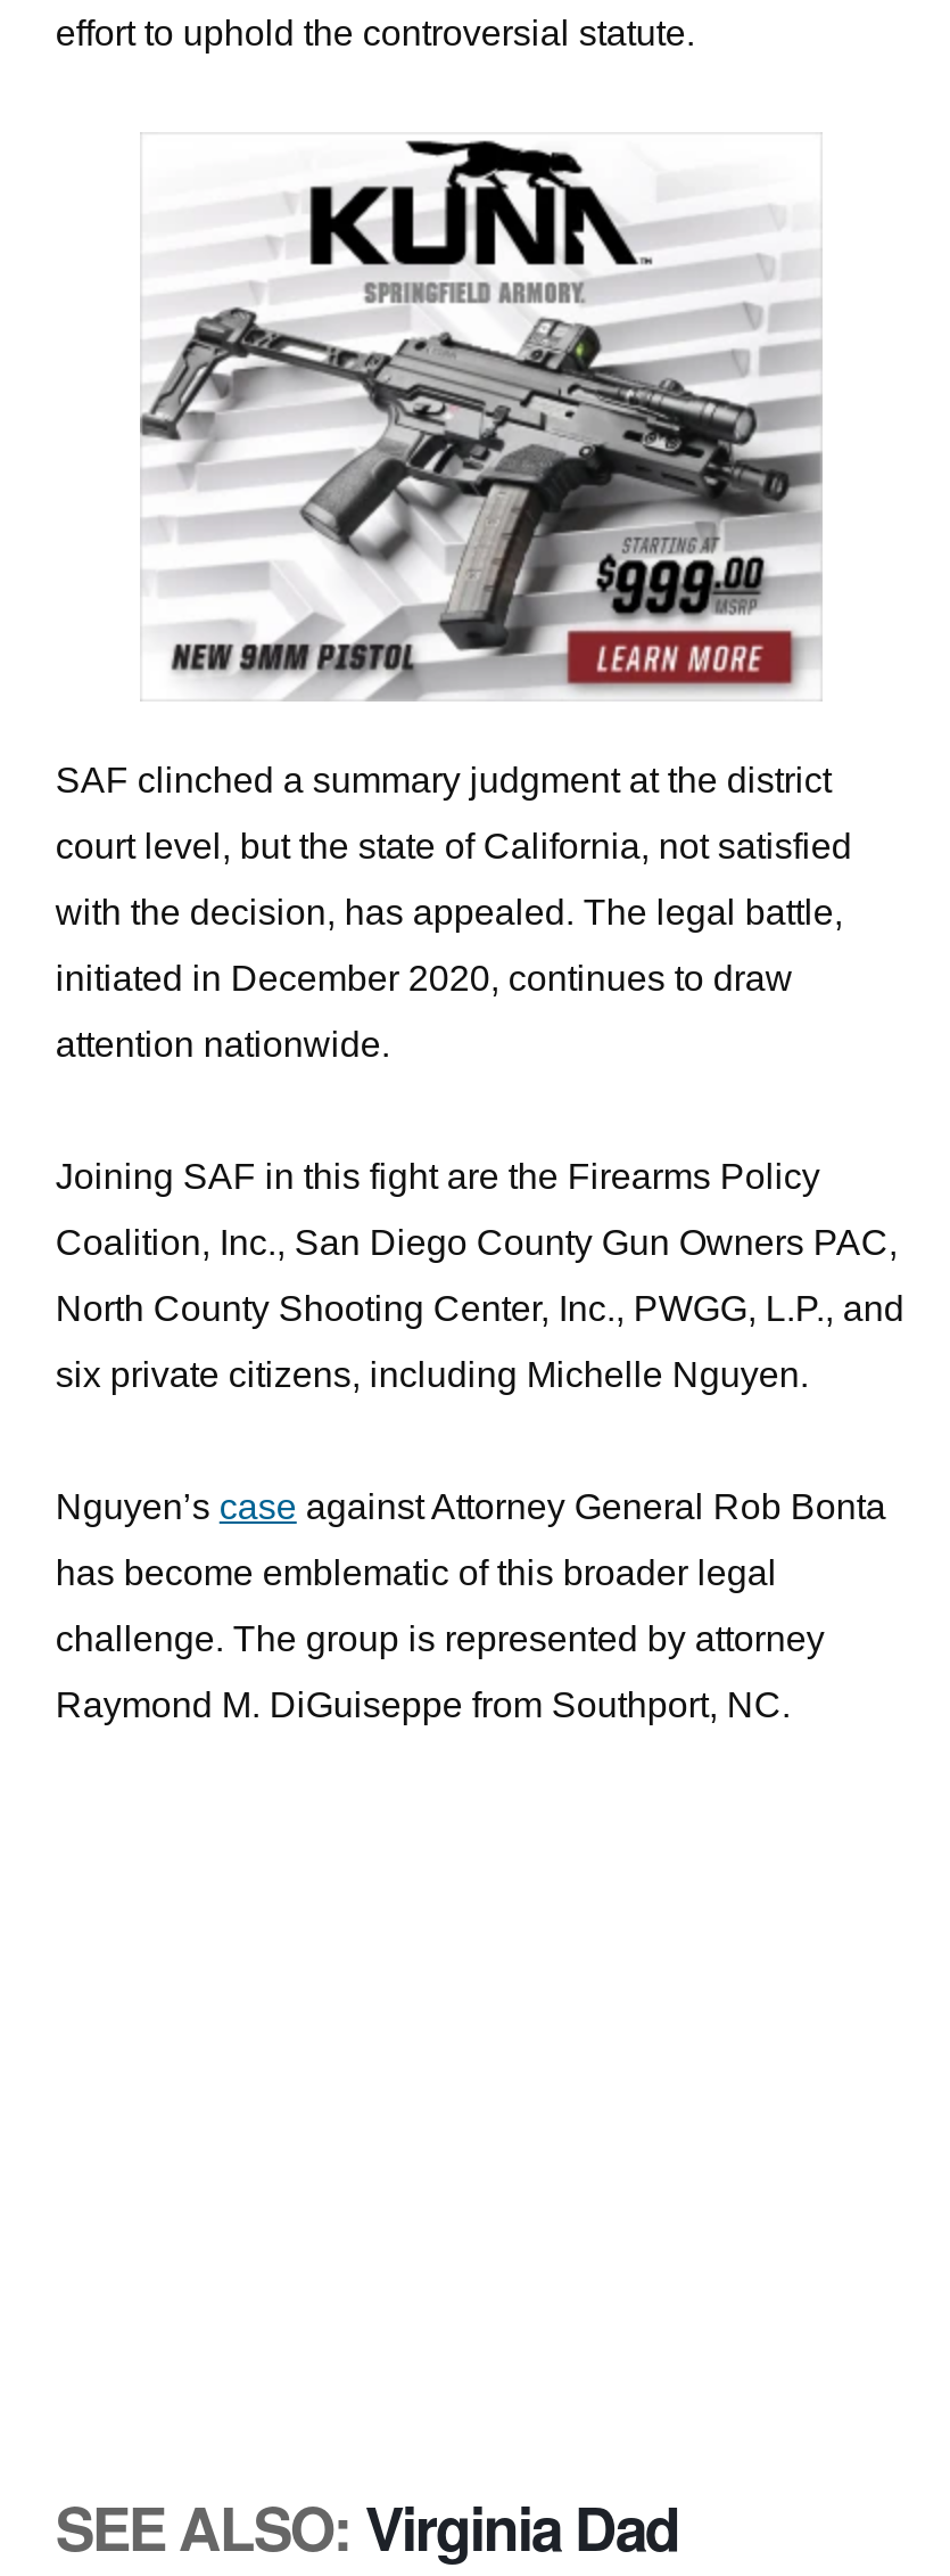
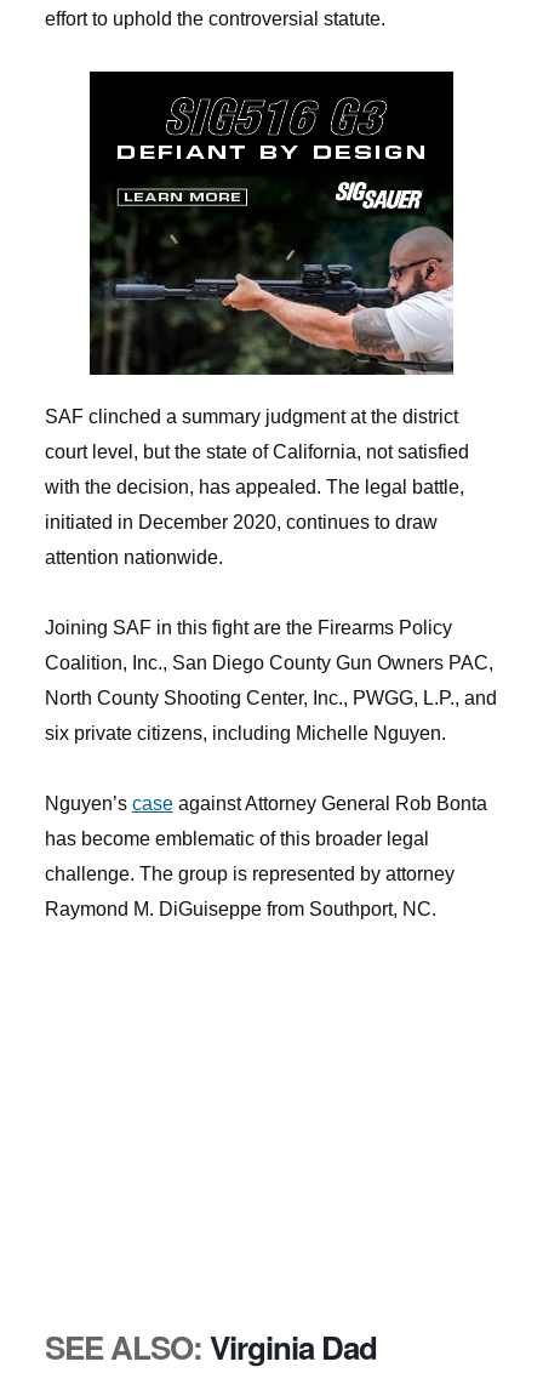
- [image]
+ [image]
